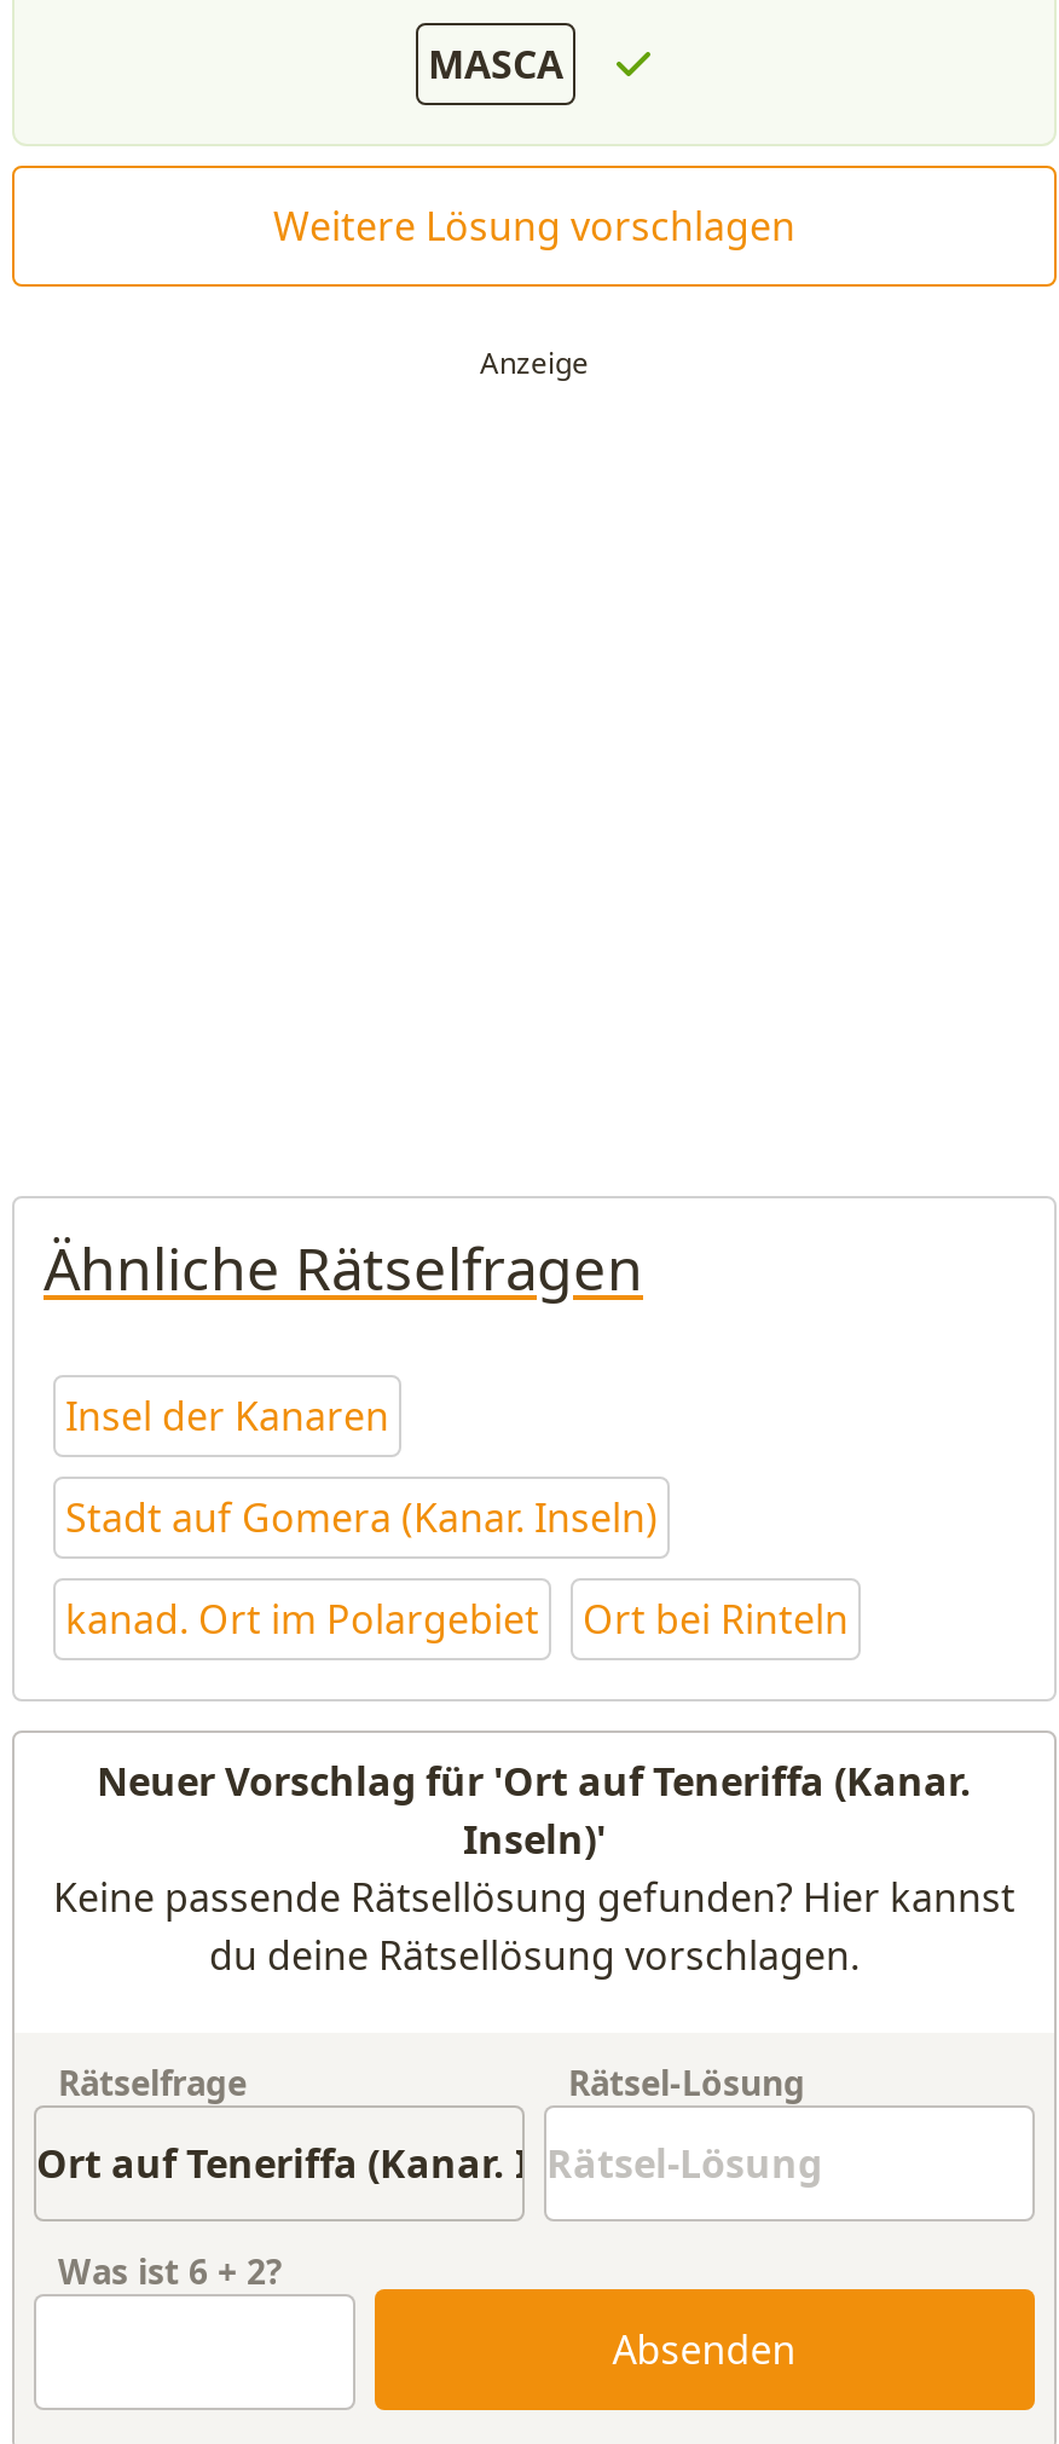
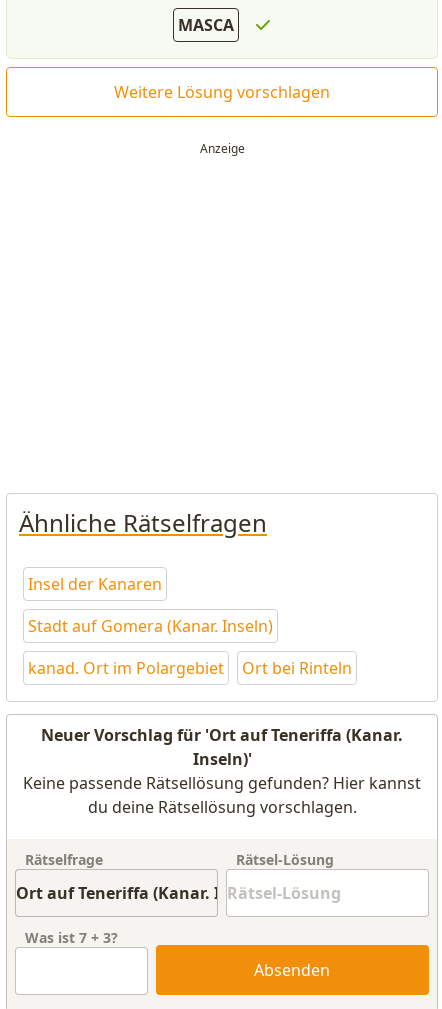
- Was ist 6 + 2?
+ Was ist 7 + 3?
